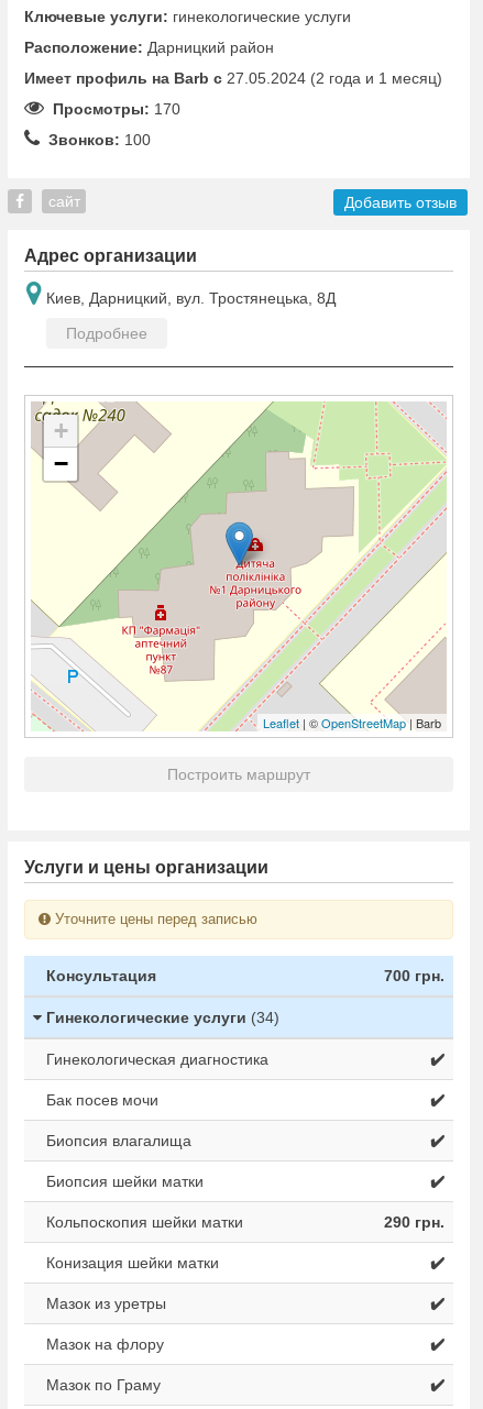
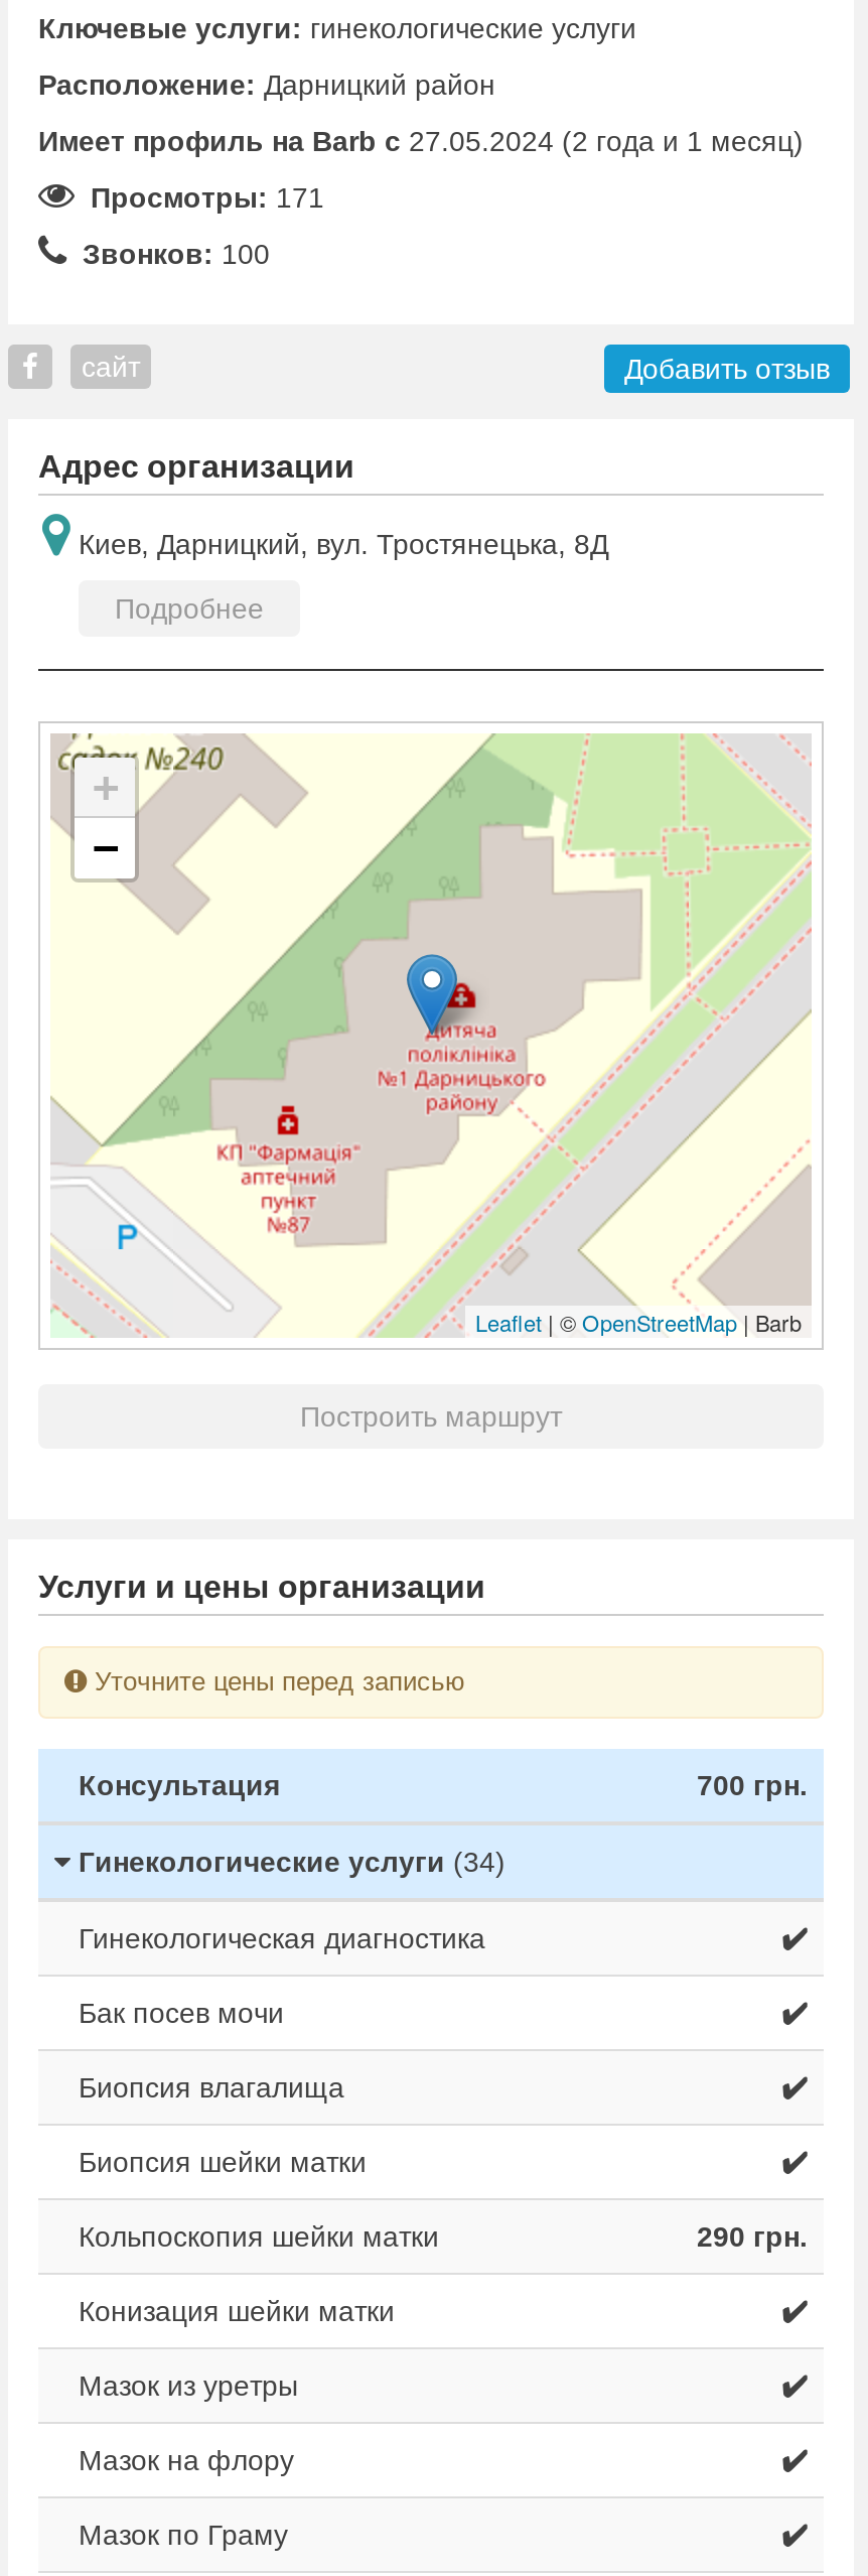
- Просмотры: 170
+ Просмотры: 171
